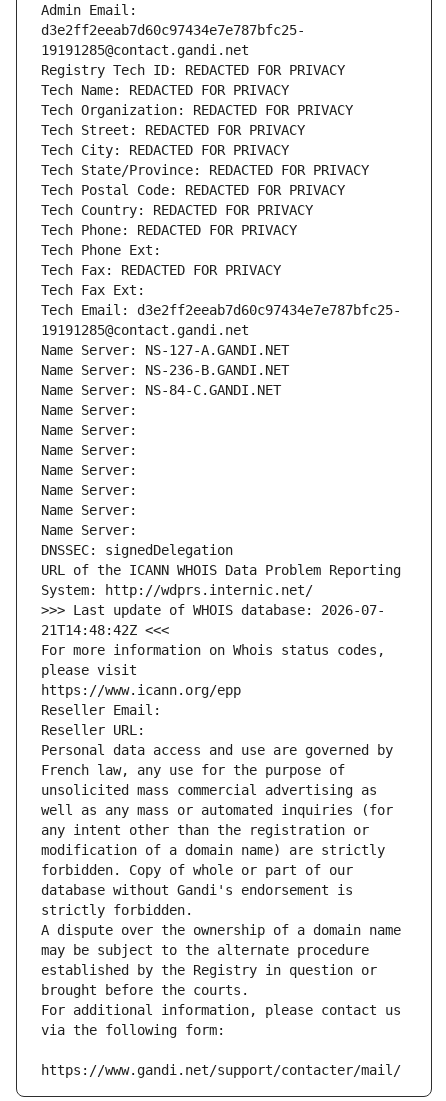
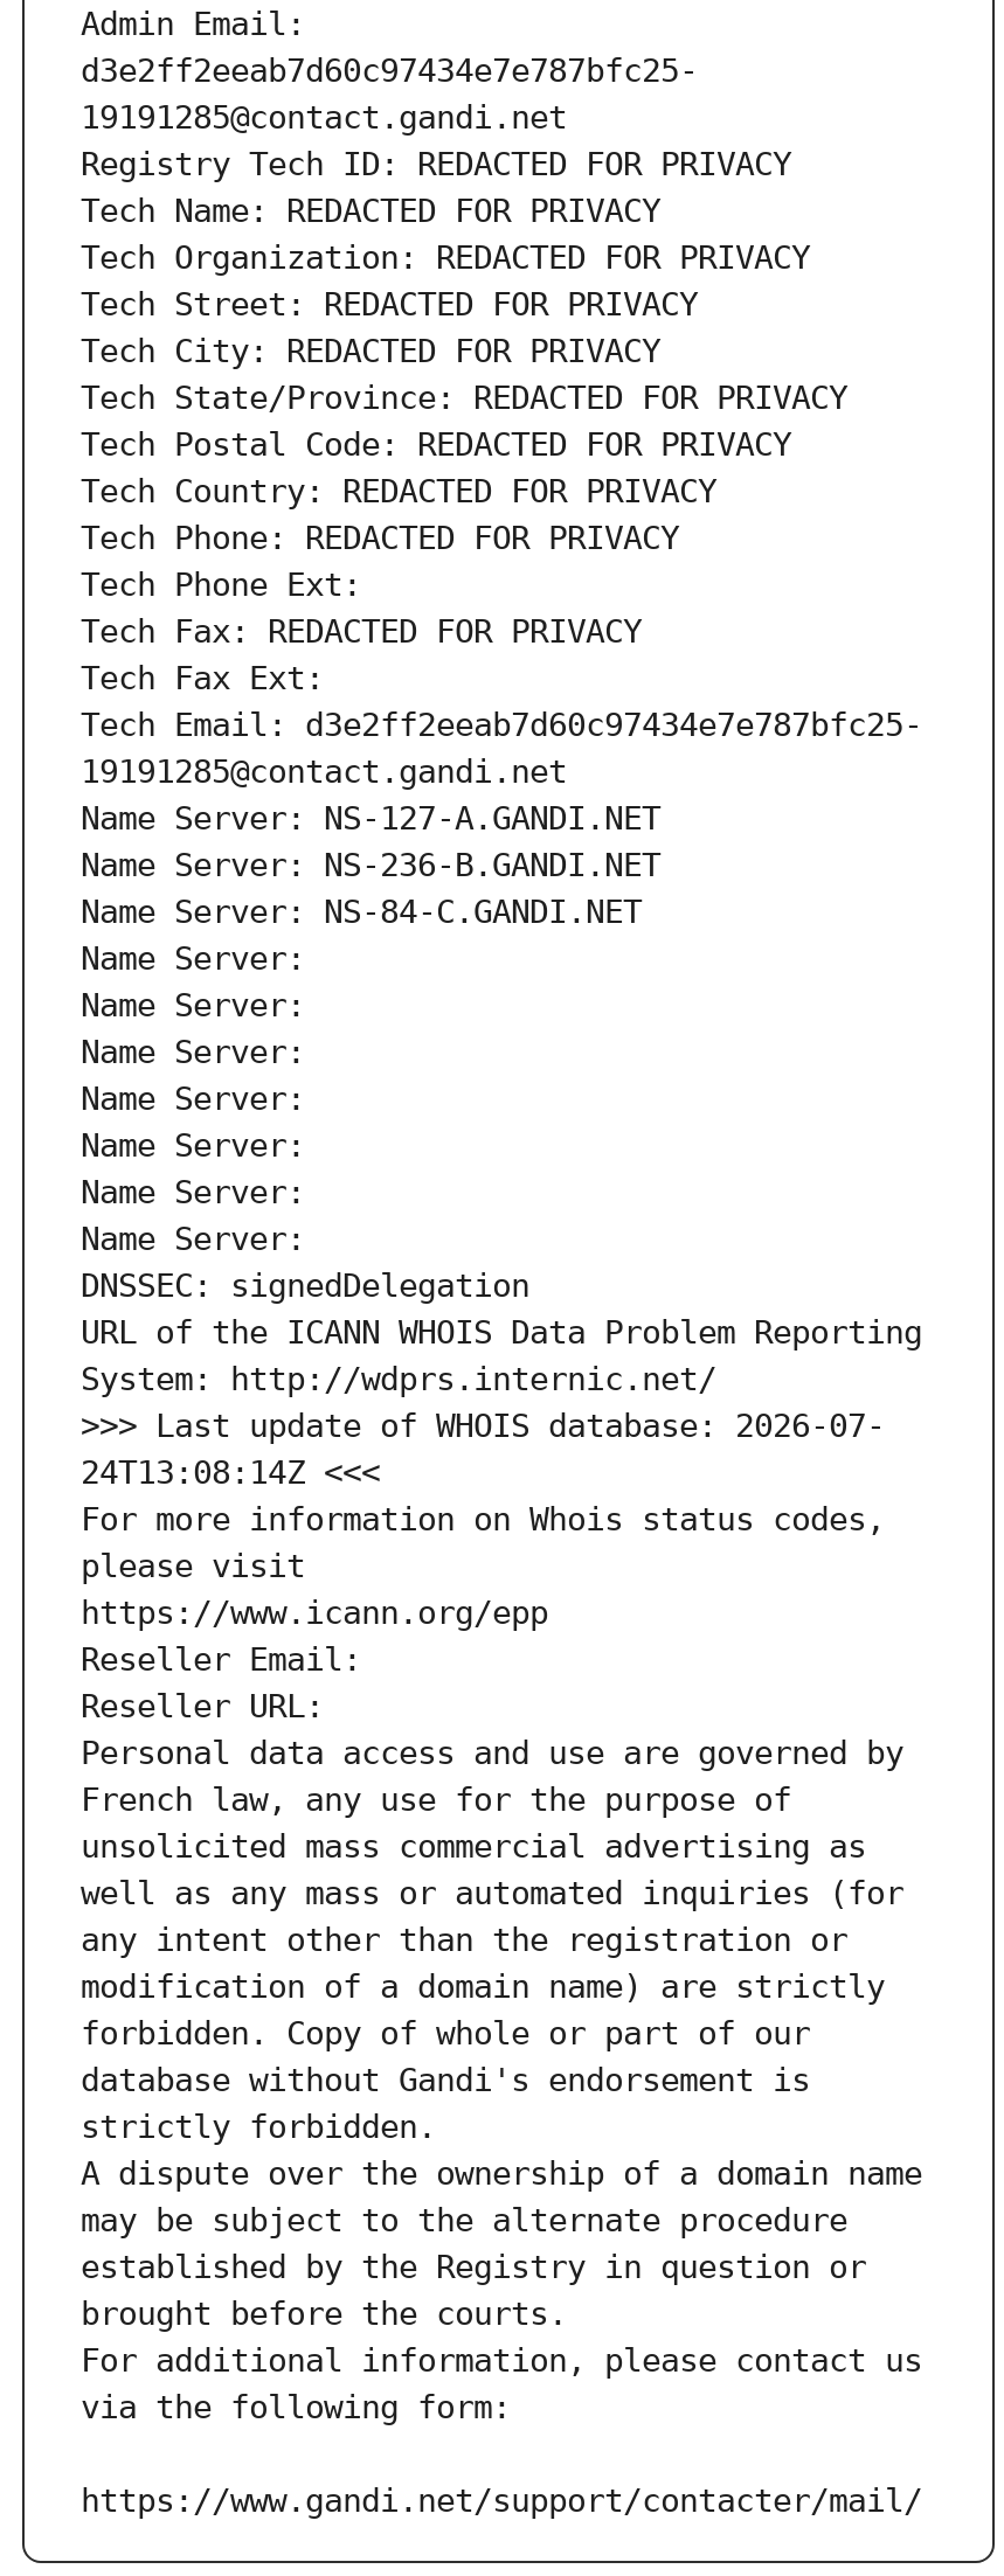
- 21T14:48:42Z <<<
+ 24T13:08:14Z <<<
